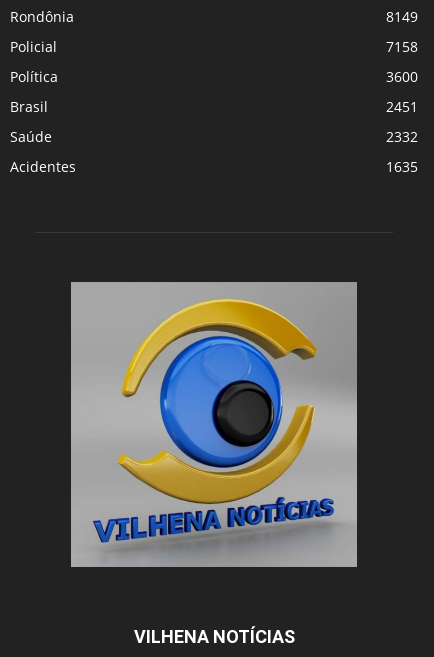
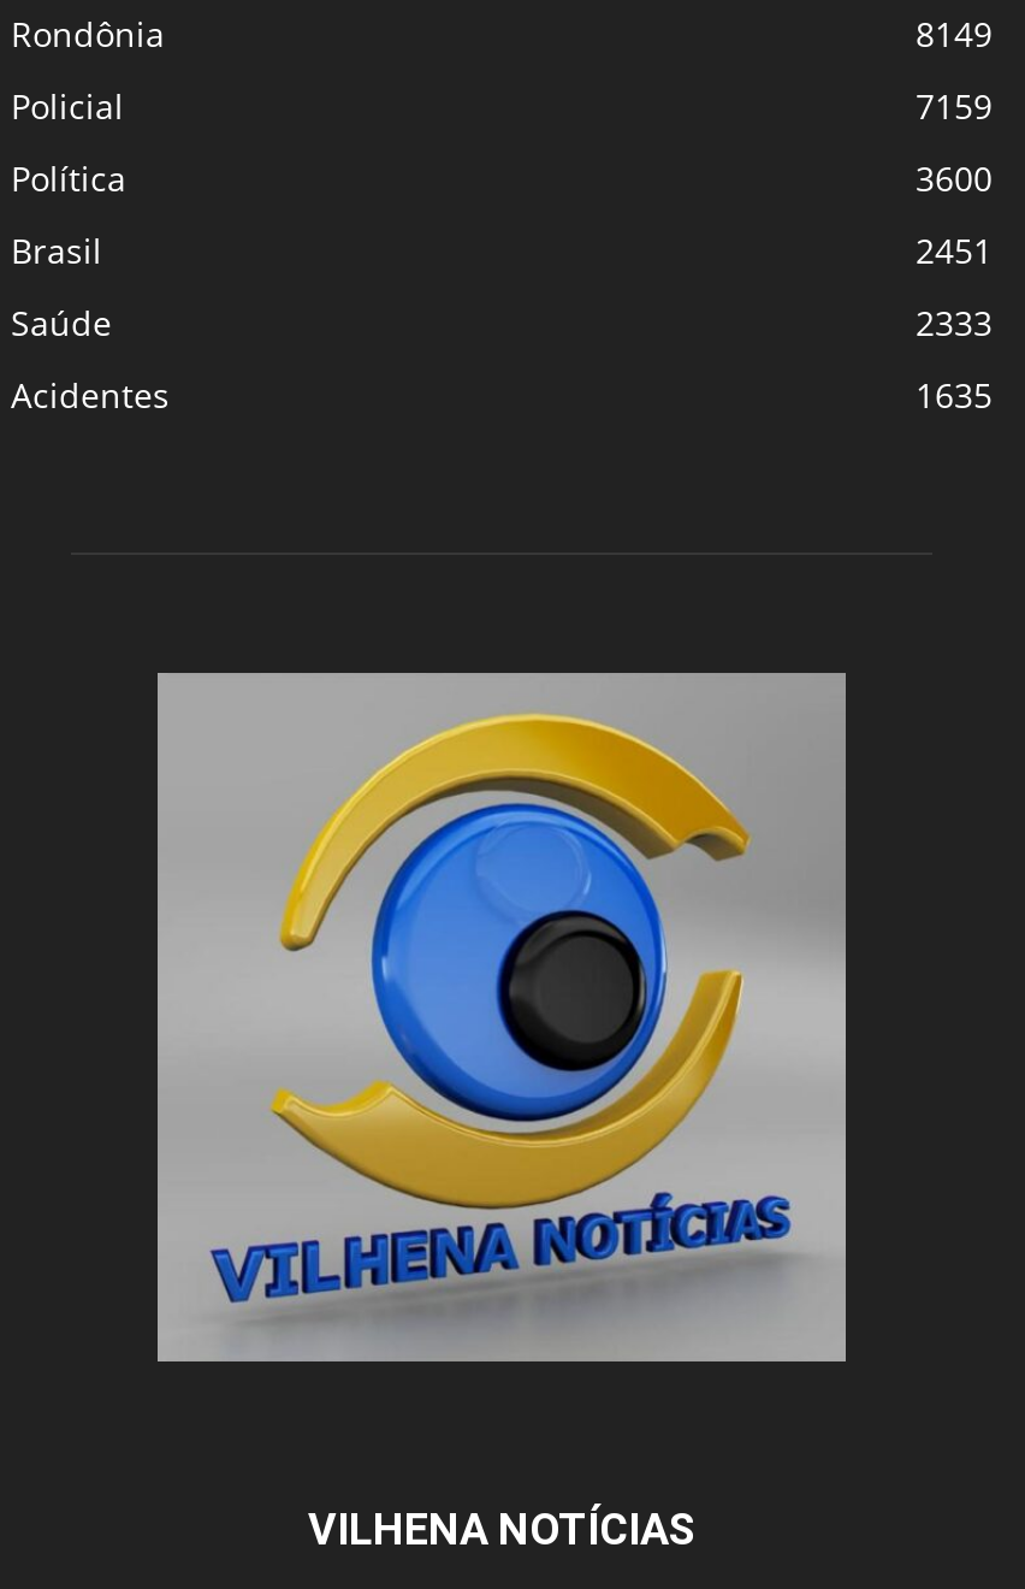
- 7158
+ 7159

- 2332
+ 2333
